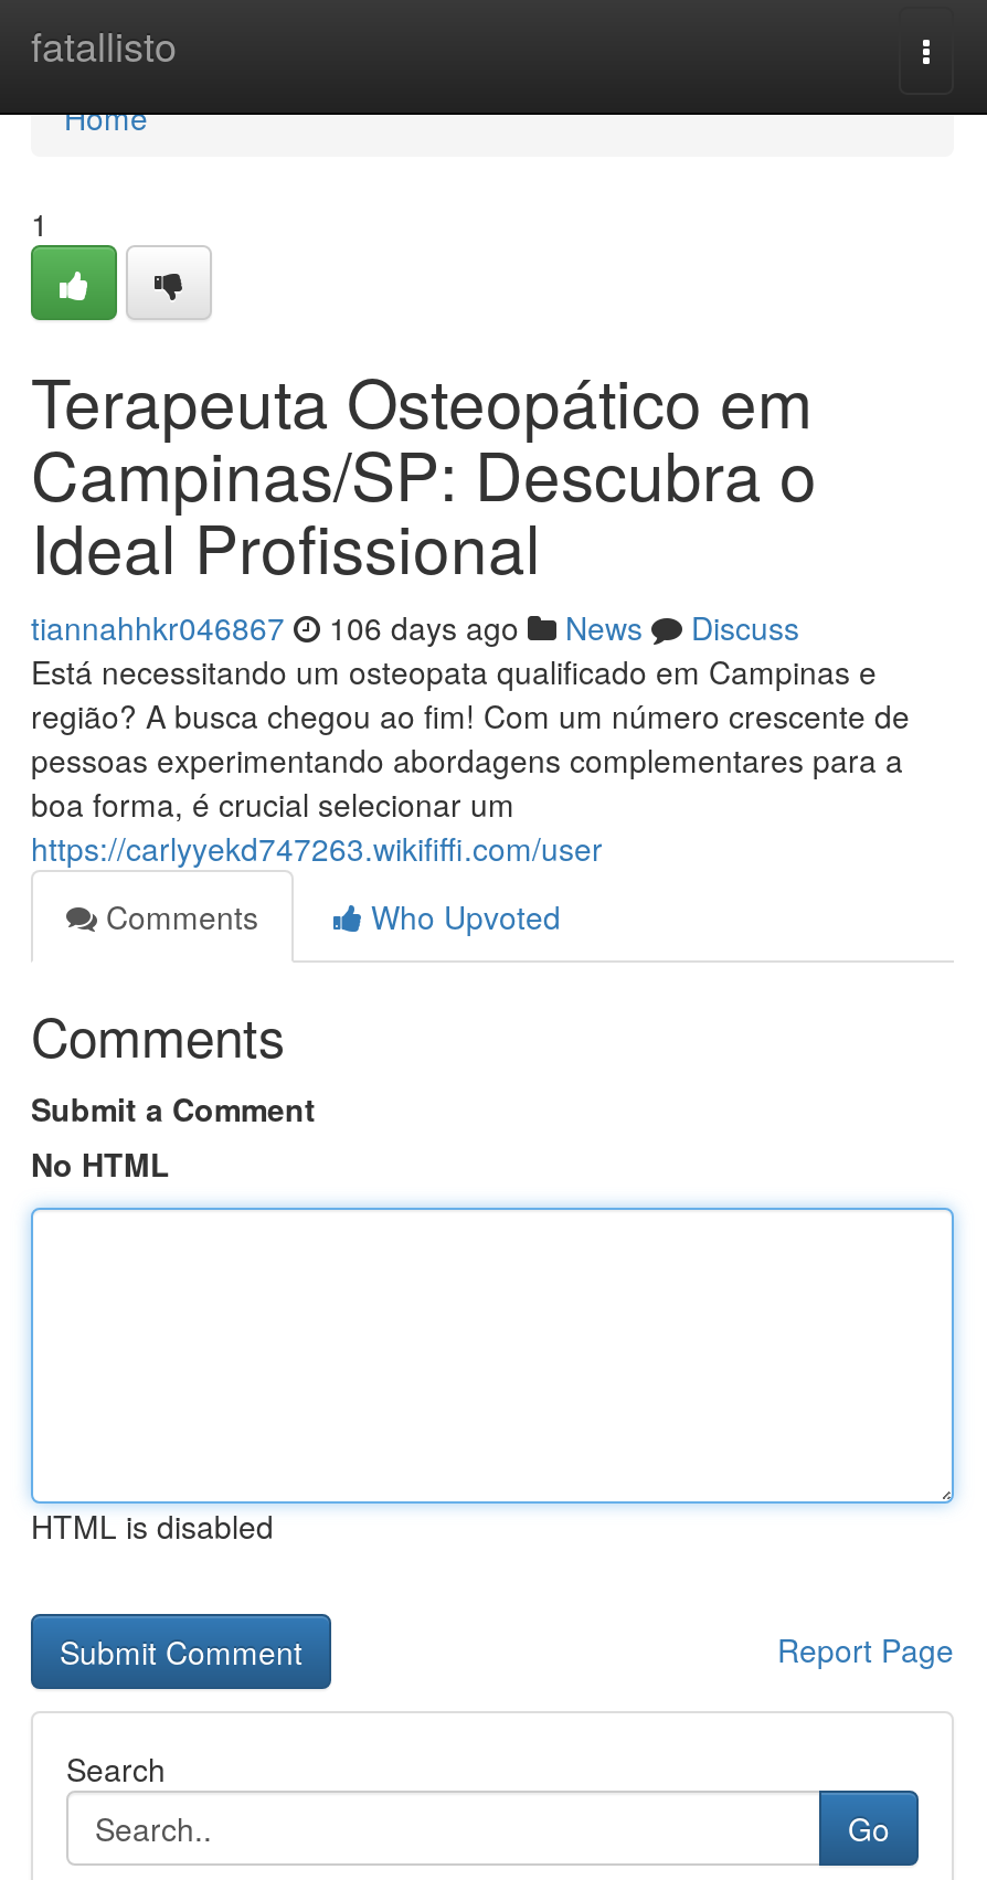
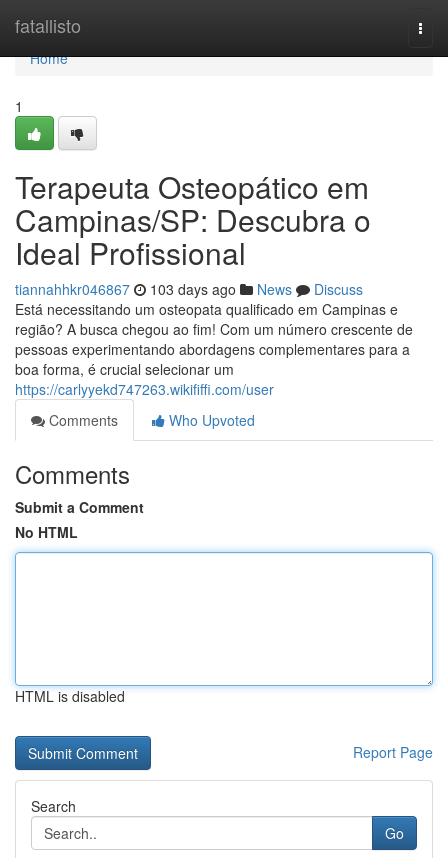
- tiannahhkr046867 106 days ago News Discuss
+ tiannahhkr046867 103 days ago News Discuss
